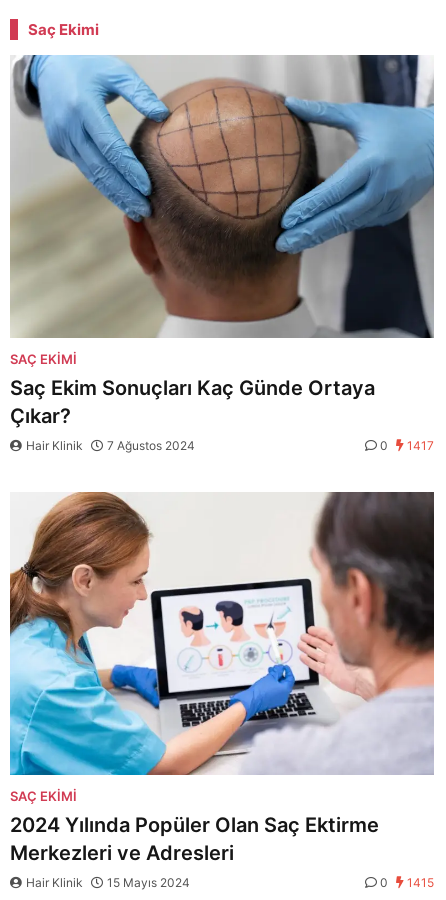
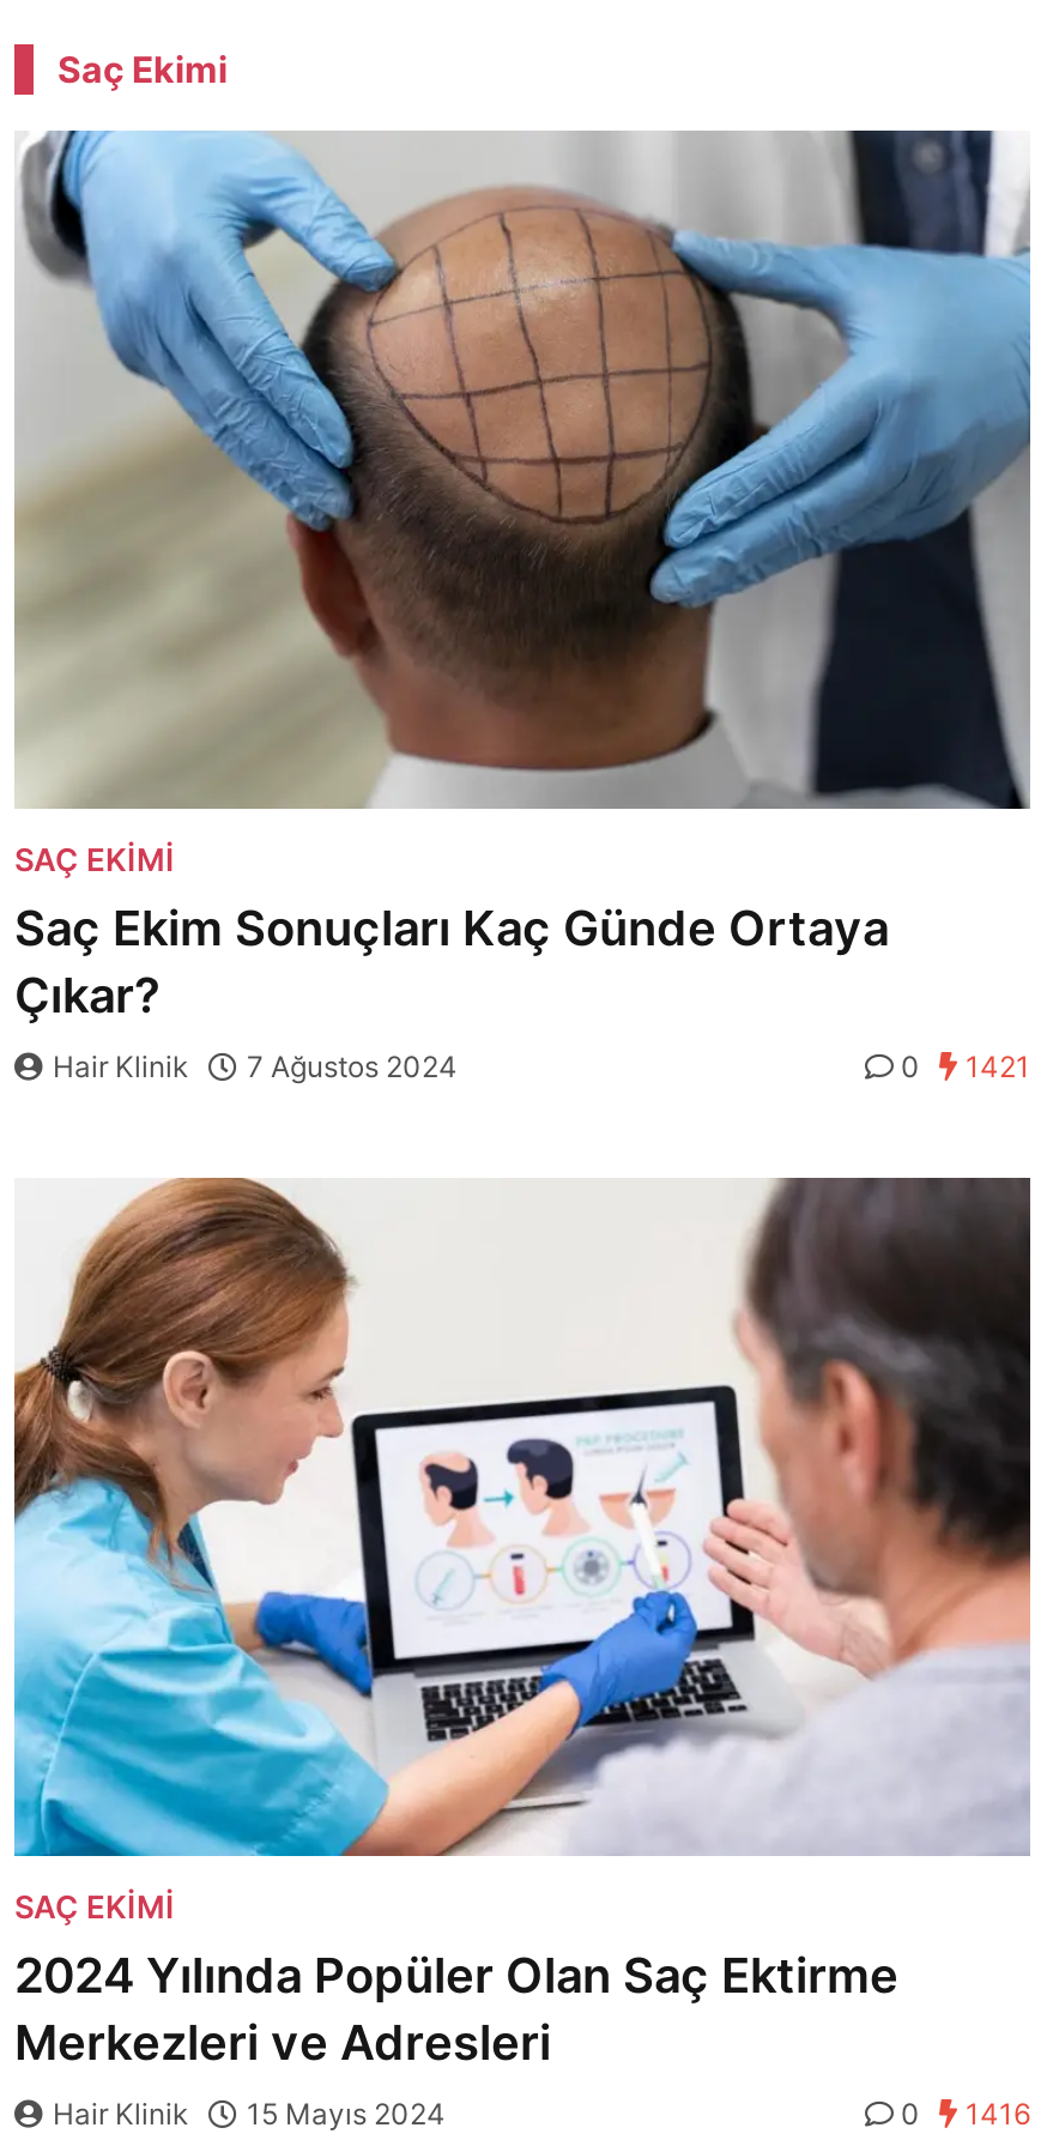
- 0 1417
+ 0 1421

- 0 1415
+ 0 1416
